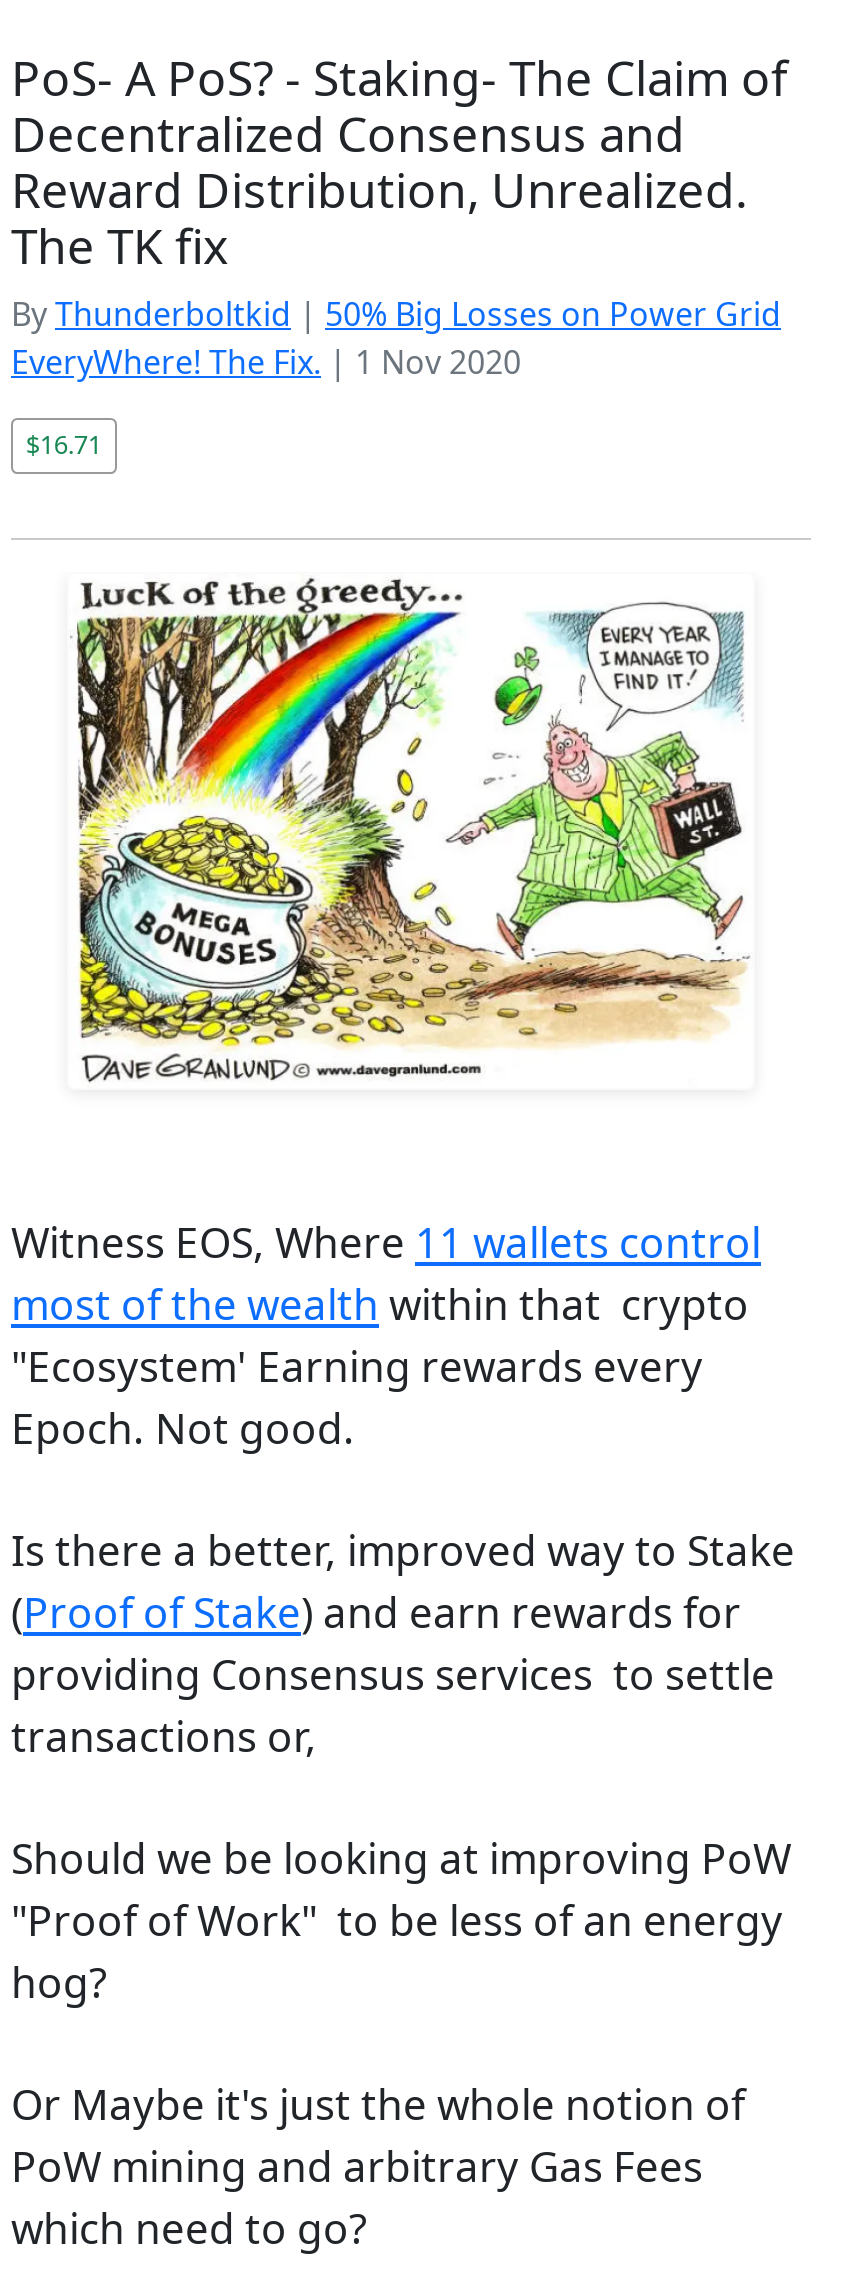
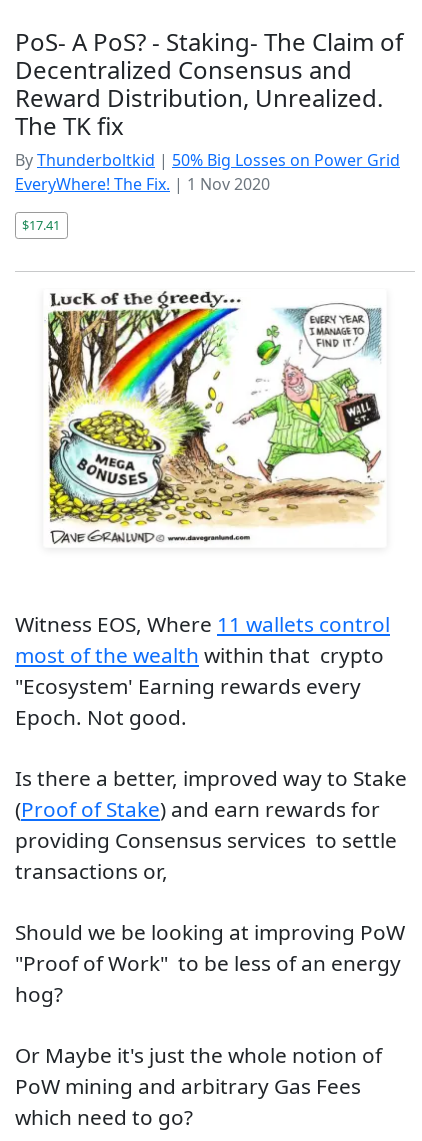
- $16.71
+ $17.41
